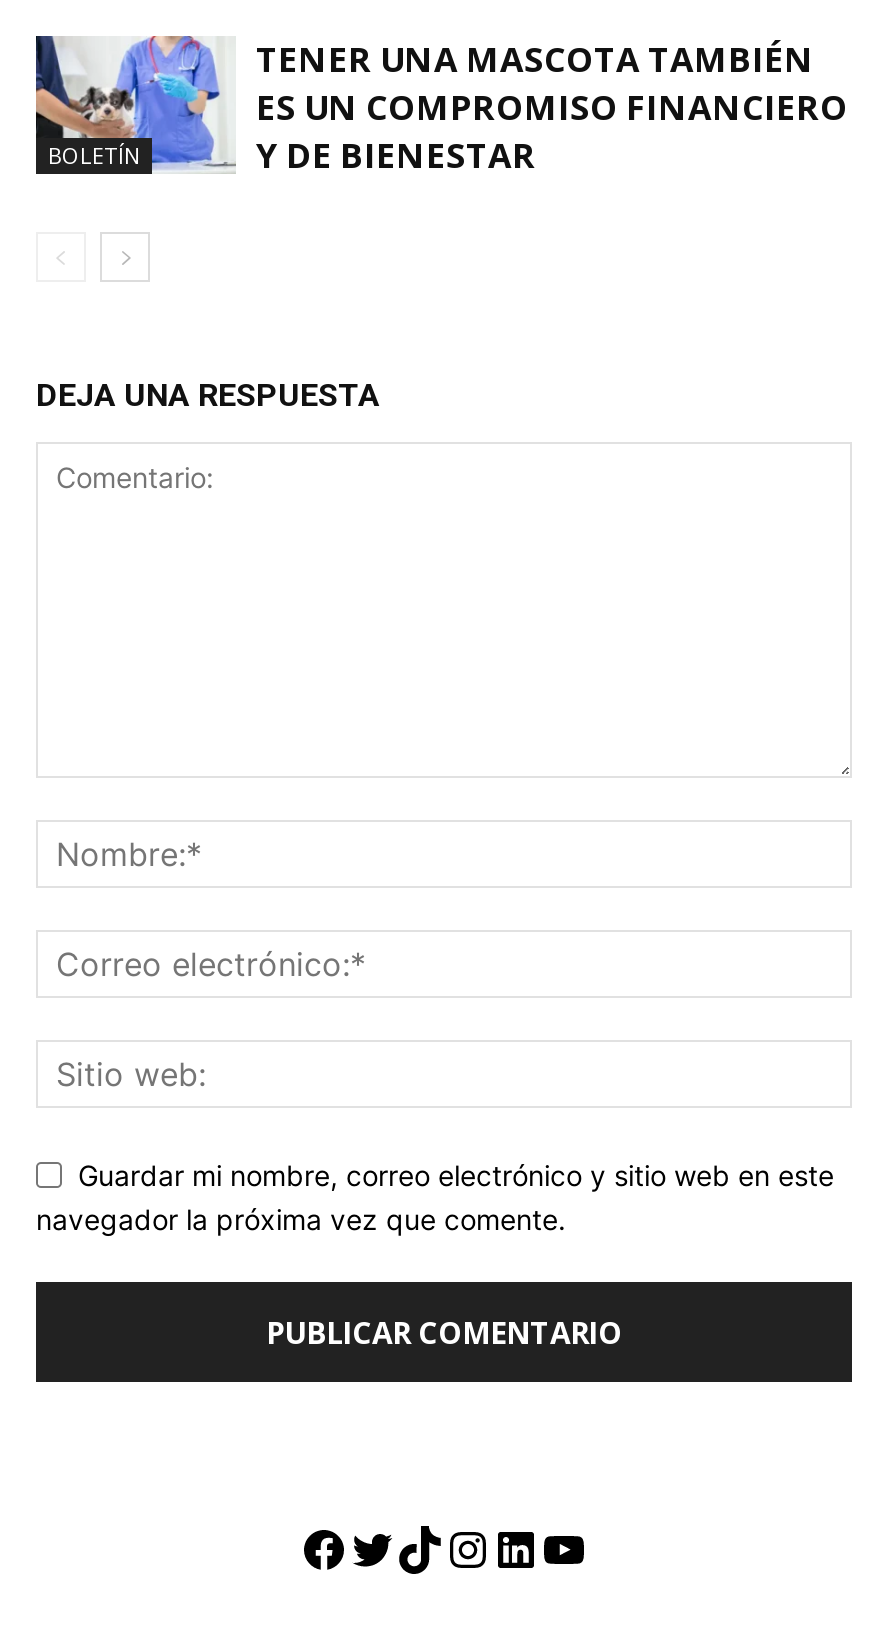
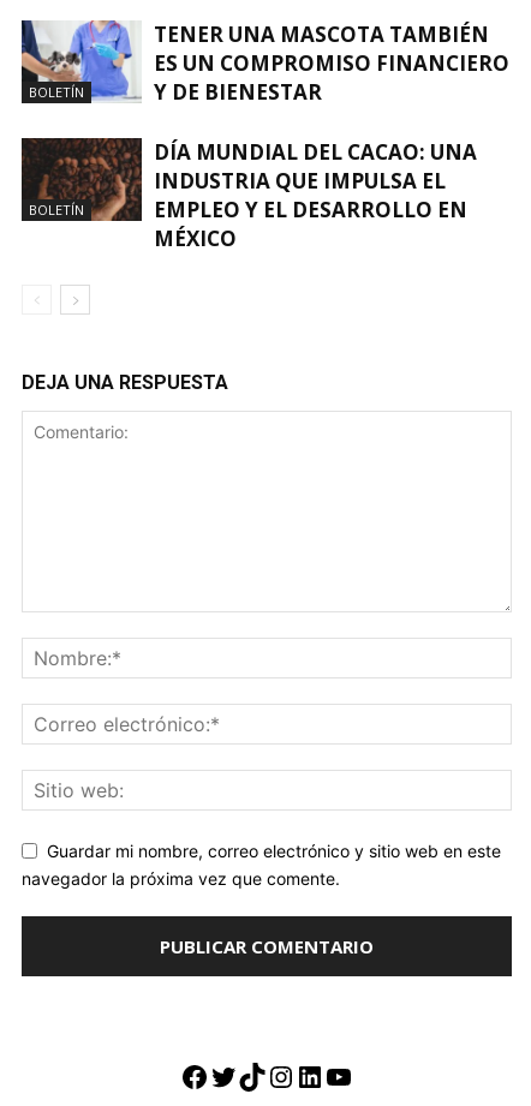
+ [image]
+ BOLETÍN

+ DÍA MUNDIAL DEL CACAO: UNA
+ INDUSTRIA QUE IMPULSA EL
+ EMPLEO Y EL DESARROLLO EN
+ MÉXICO
